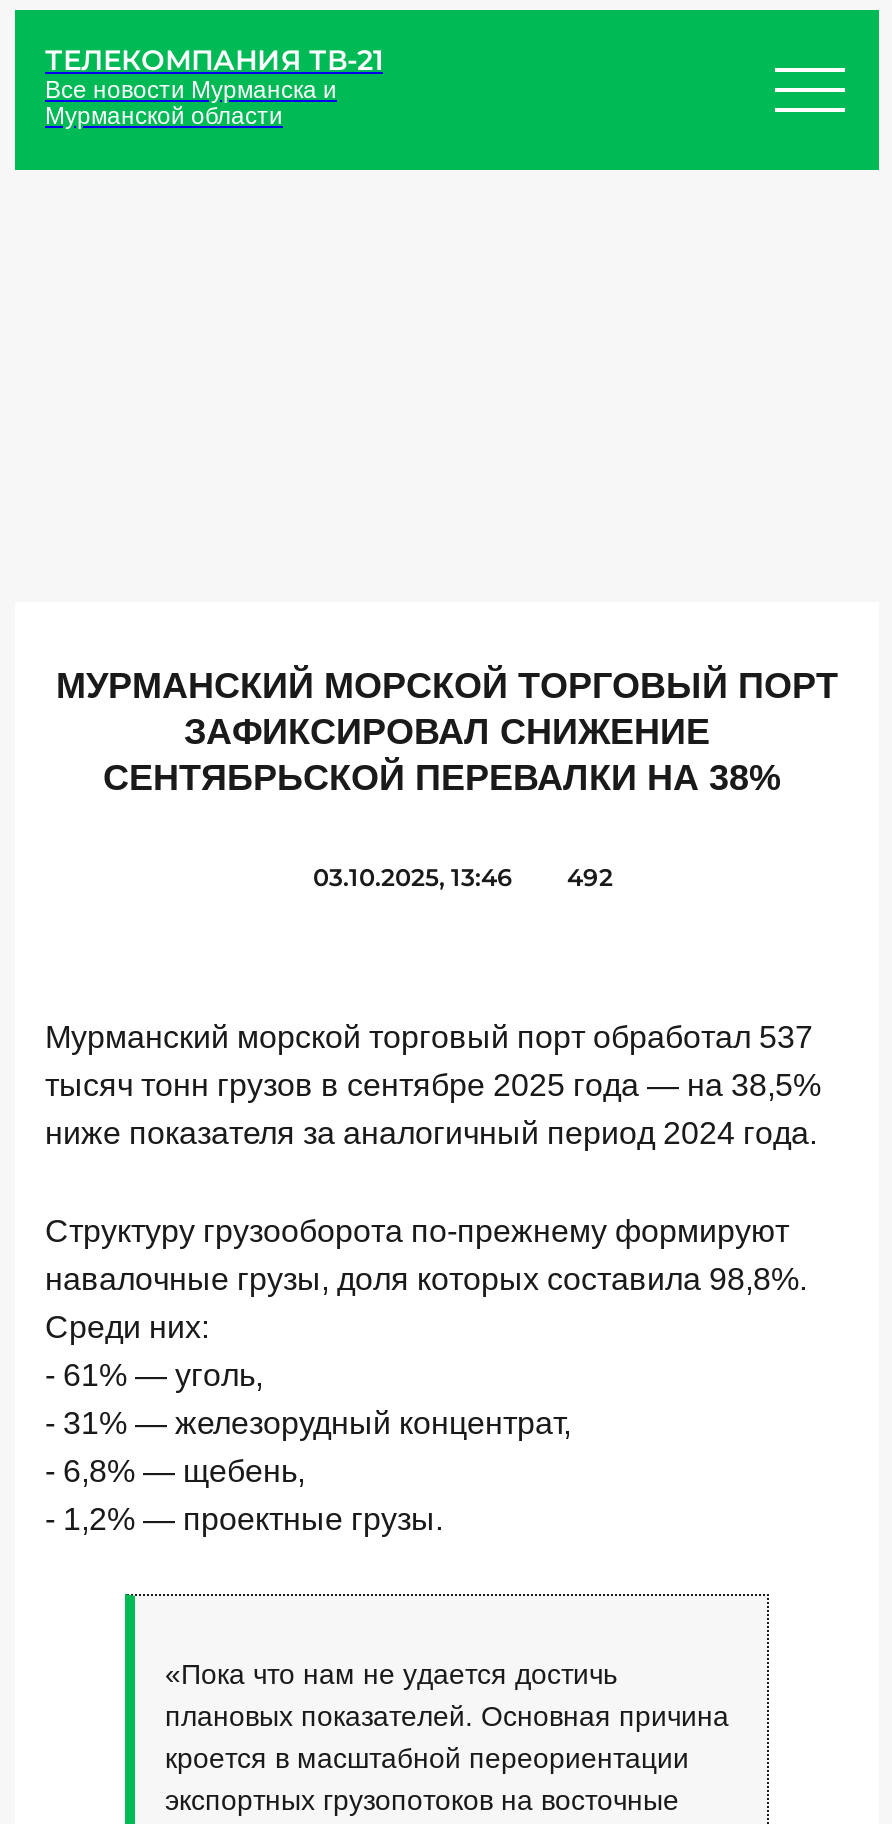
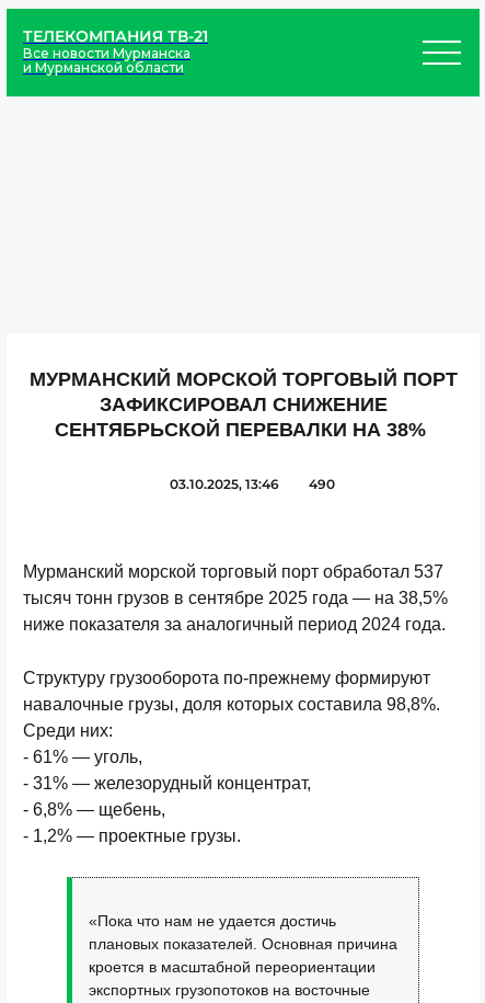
- 03.10.2025, 13:46 492
+ 03.10.2025, 13:46 490
